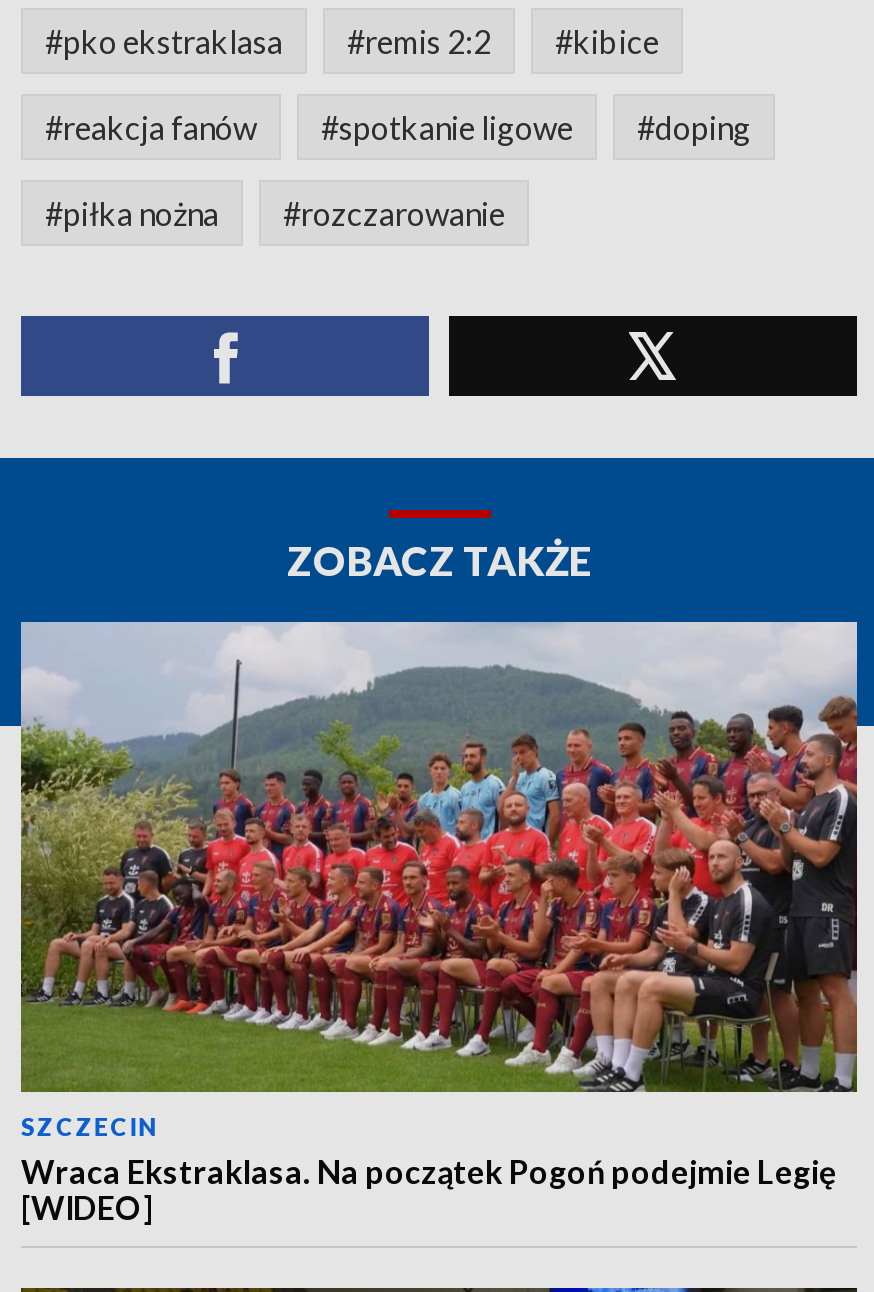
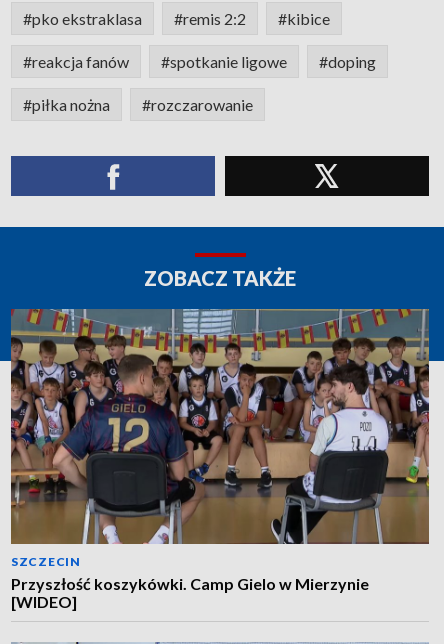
- [image]
- Wraca Ekstraklasa. Na początek Pogoń podejmie Legię
+ [image]
+ Przyszłość koszykówki. Camp Gielo w Mierzynie
